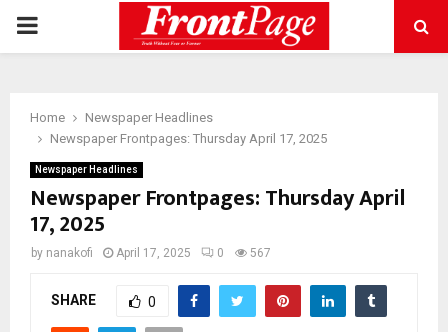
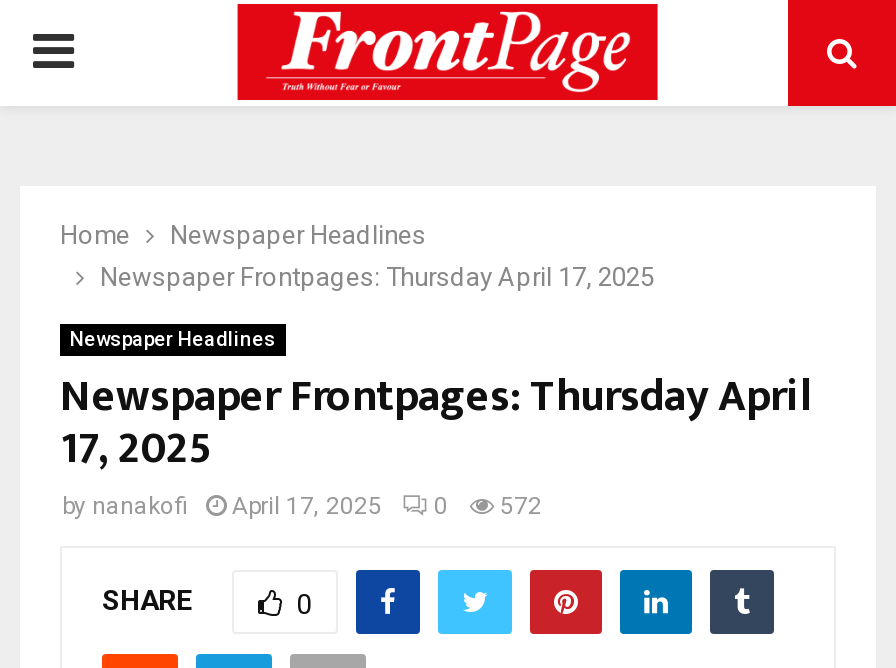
- by nanakofi April 17, 2025 0 567
+ by nanakofi April 17, 2025 0 572
